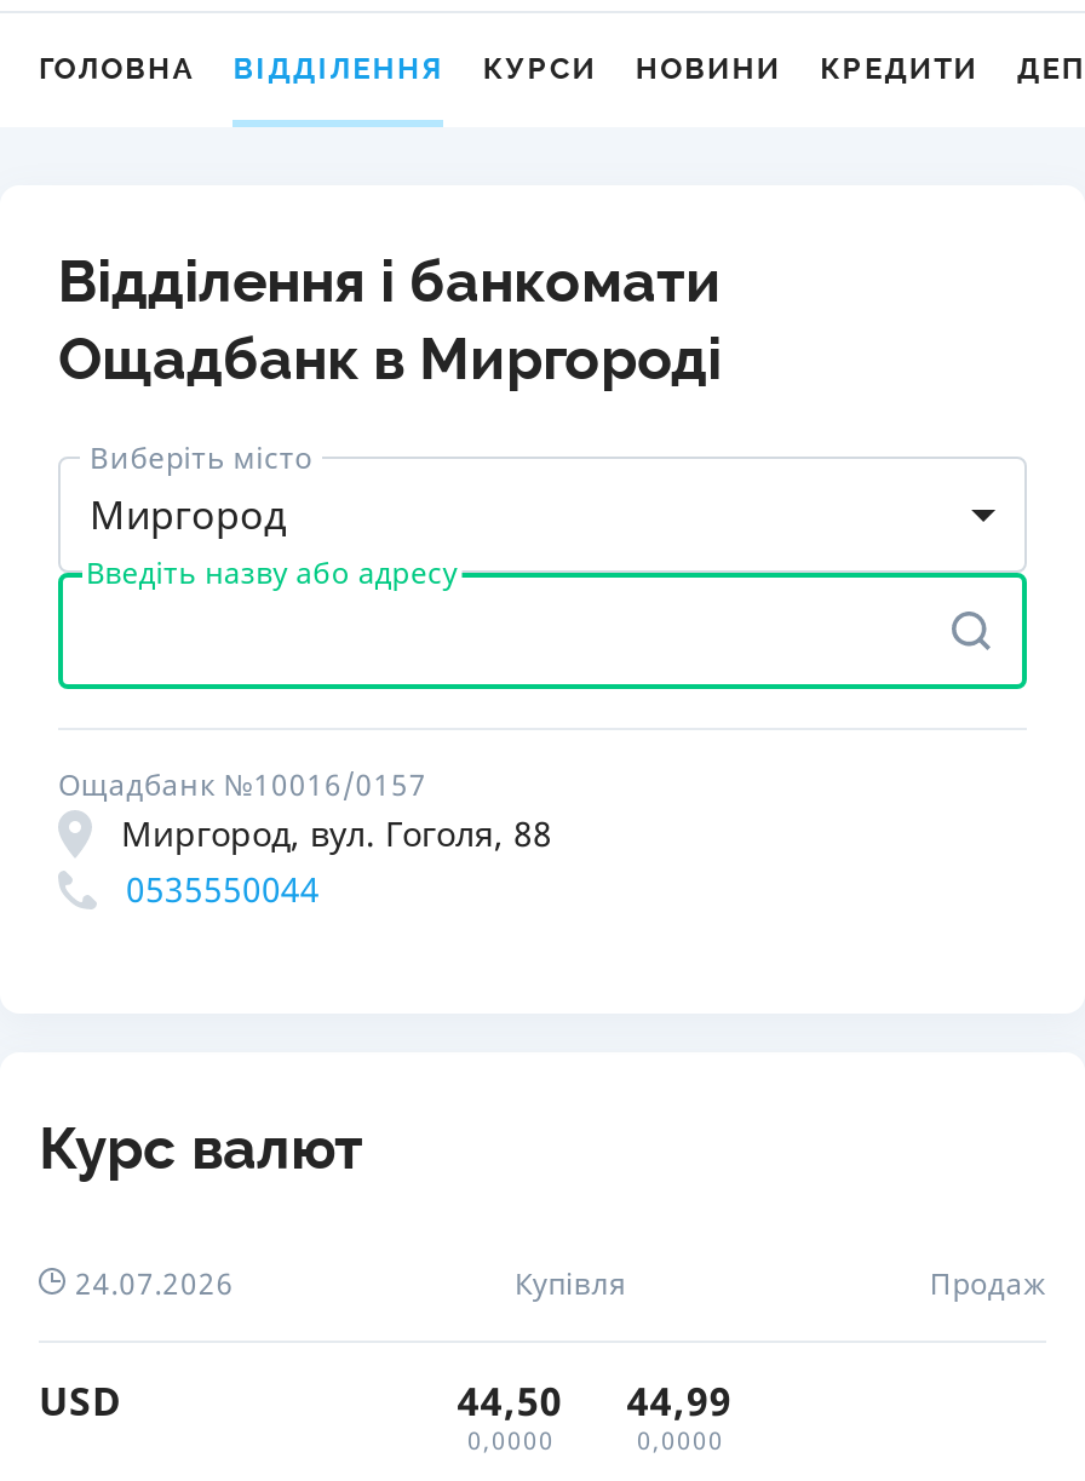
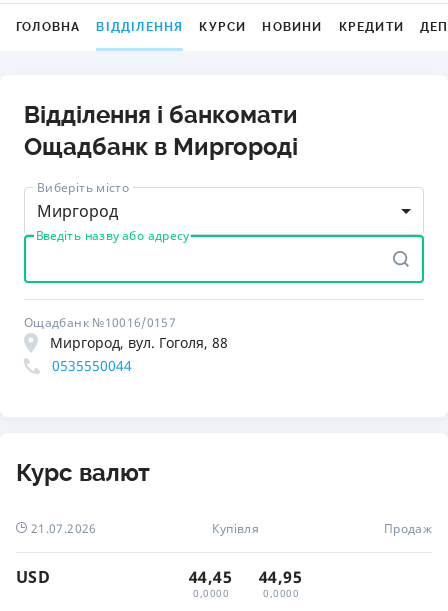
- 24.07.2026
+ 21.07.2026

- 44,50
+ 44,45

- 44,99
+ 44,95
